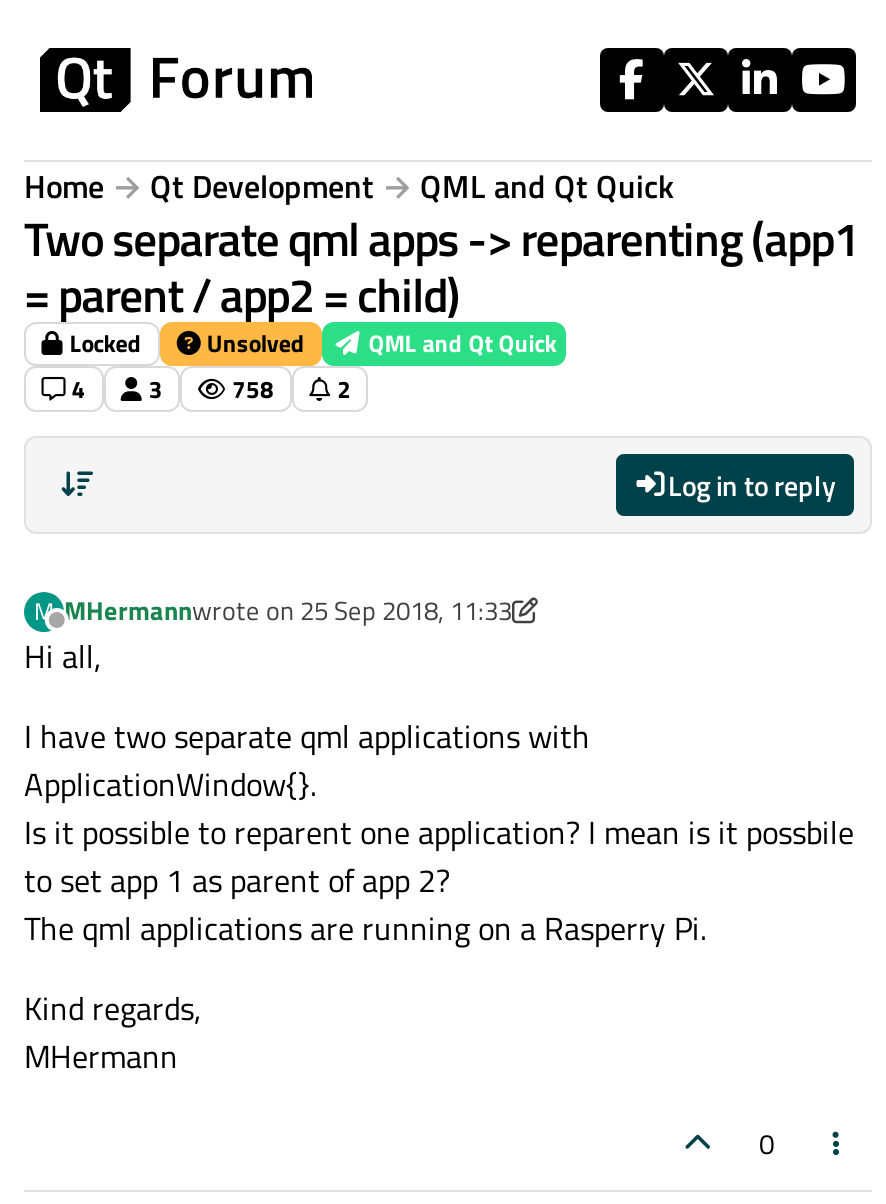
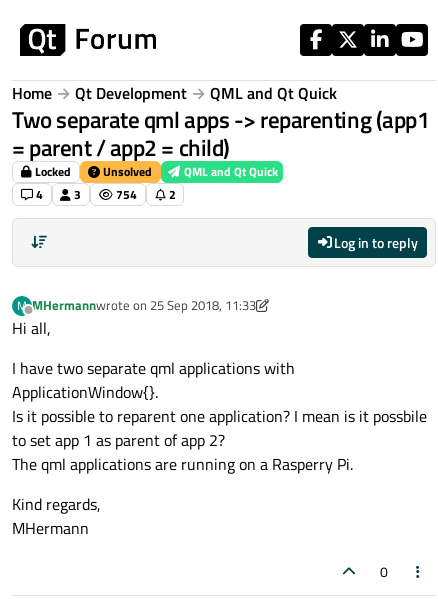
- 4 3 758 2
+ 4 3 754 2
